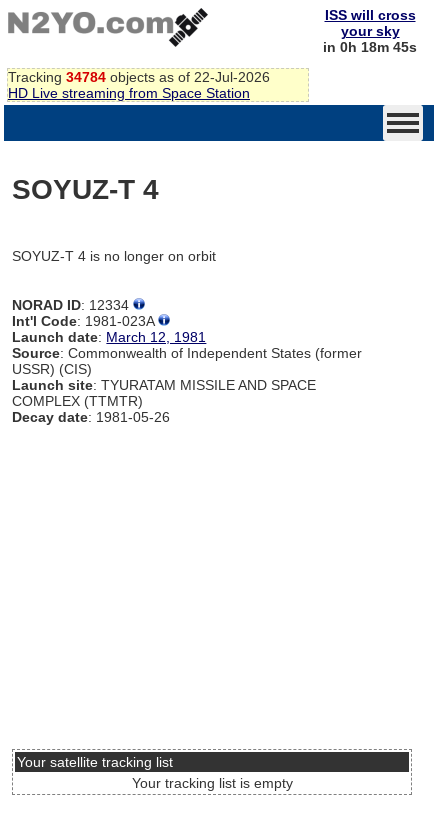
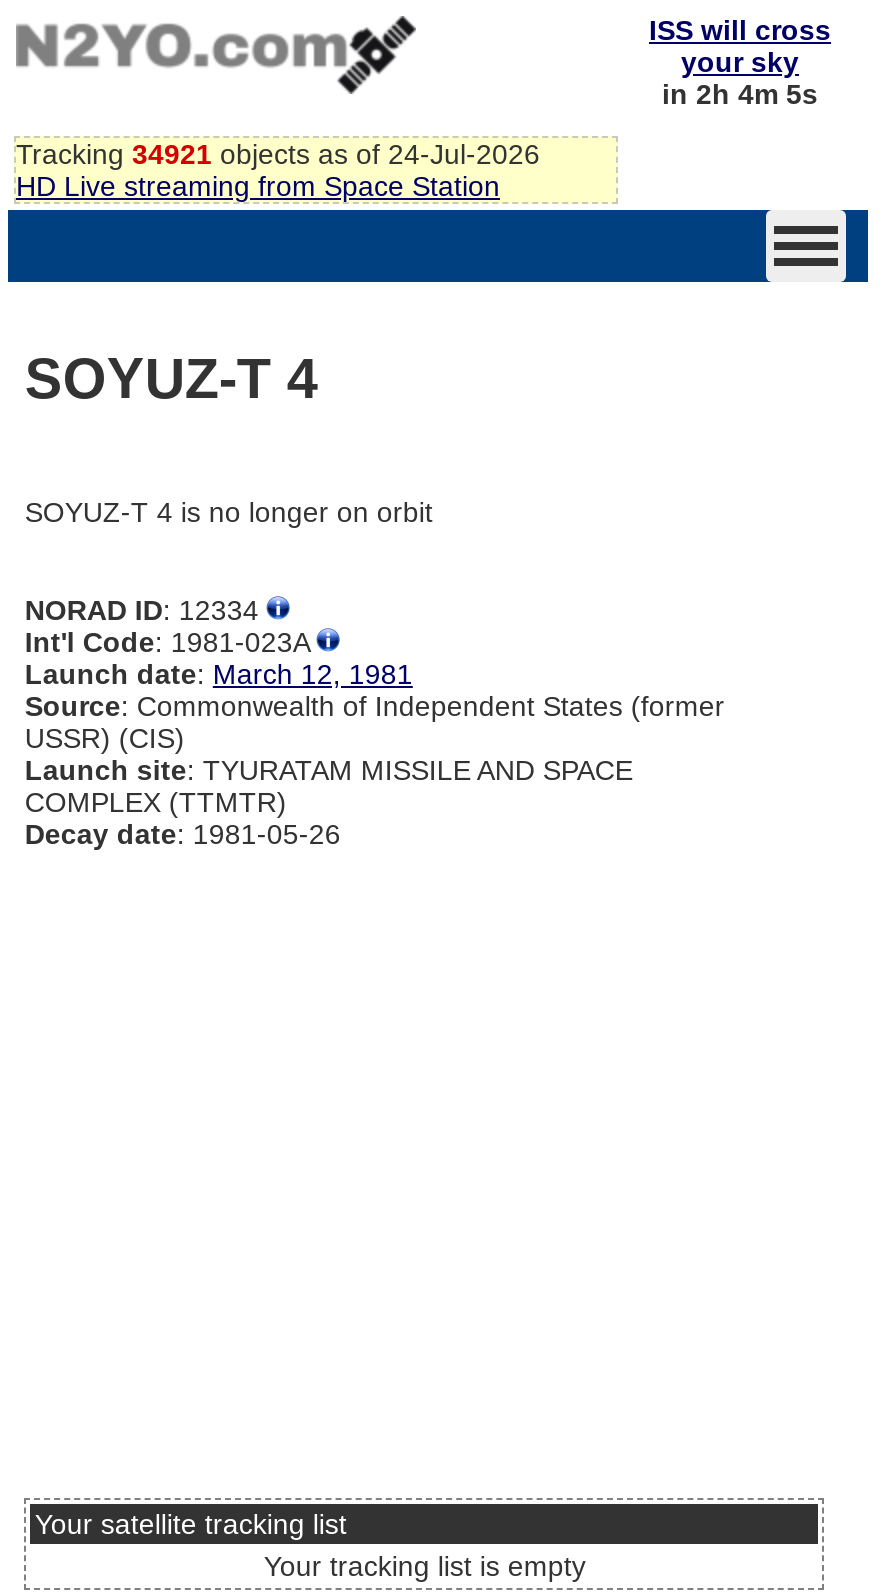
- in 0h 18m 45s
+ in 2h 4m 5s

- Tracking 34784 objects as of 22-Jul-2026
+ Tracking 34921 objects as of 24-Jul-2026
